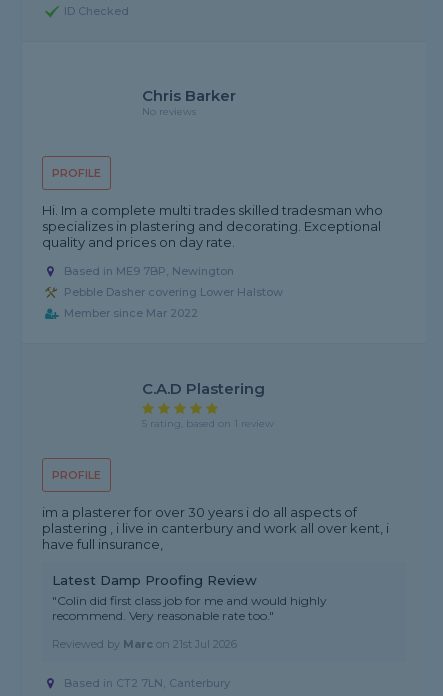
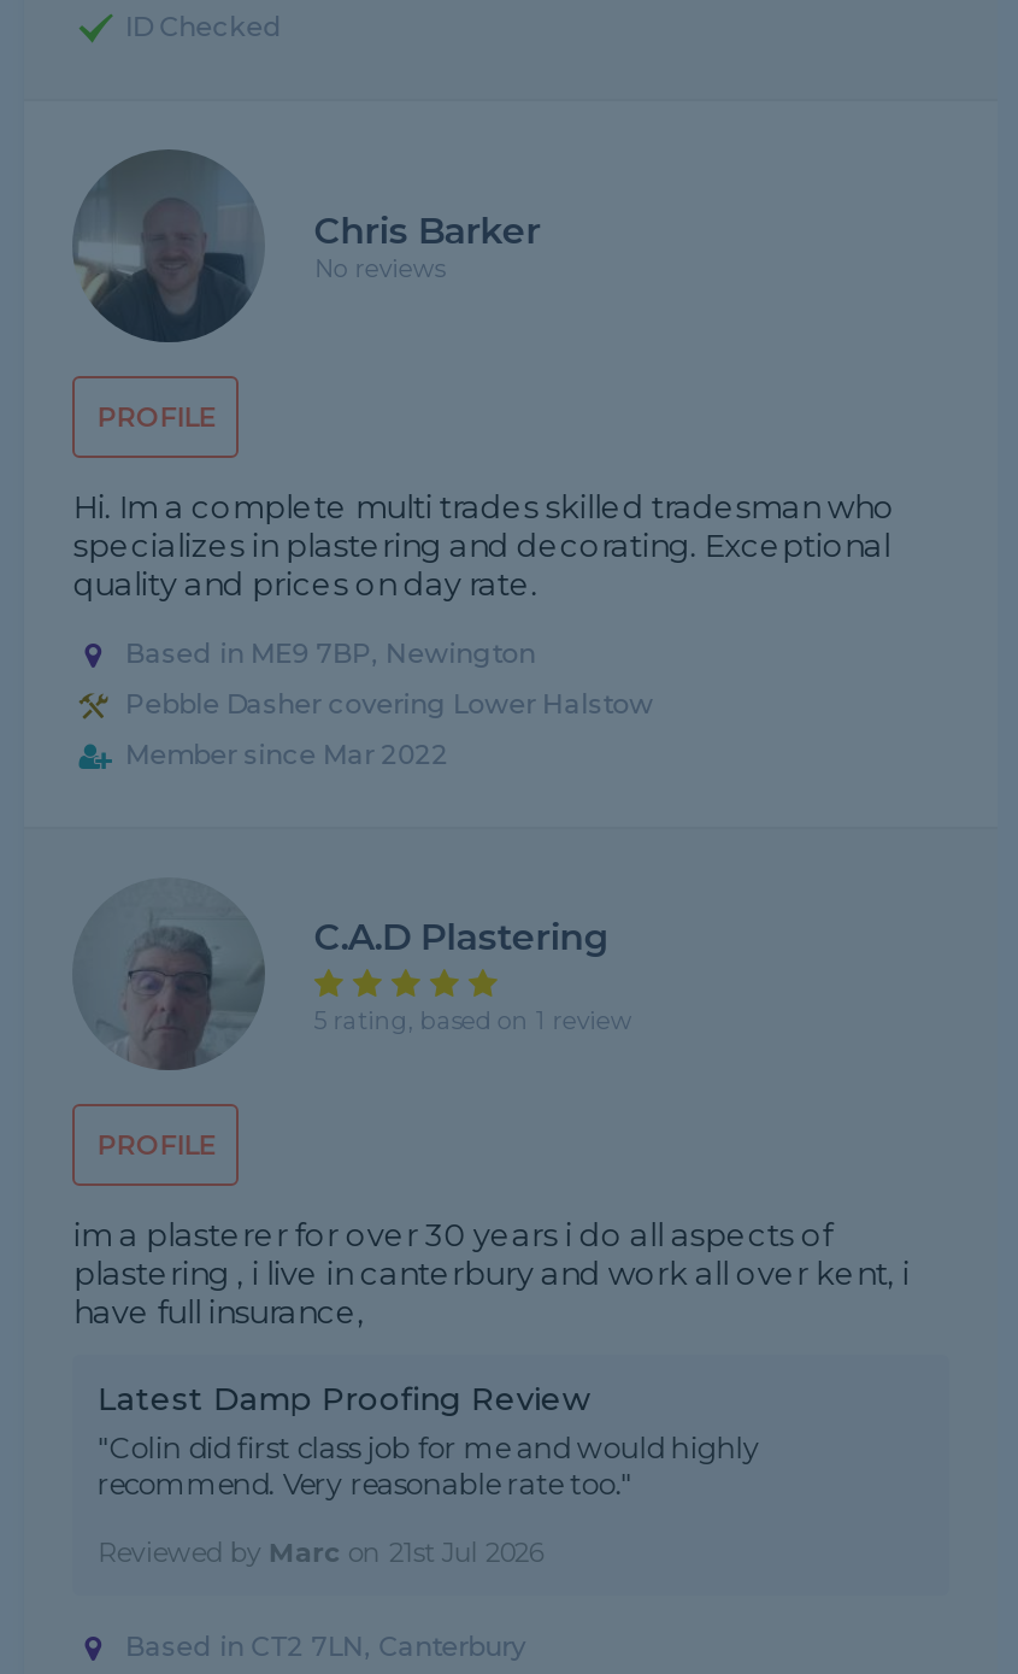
+ [image]

+ [image]
